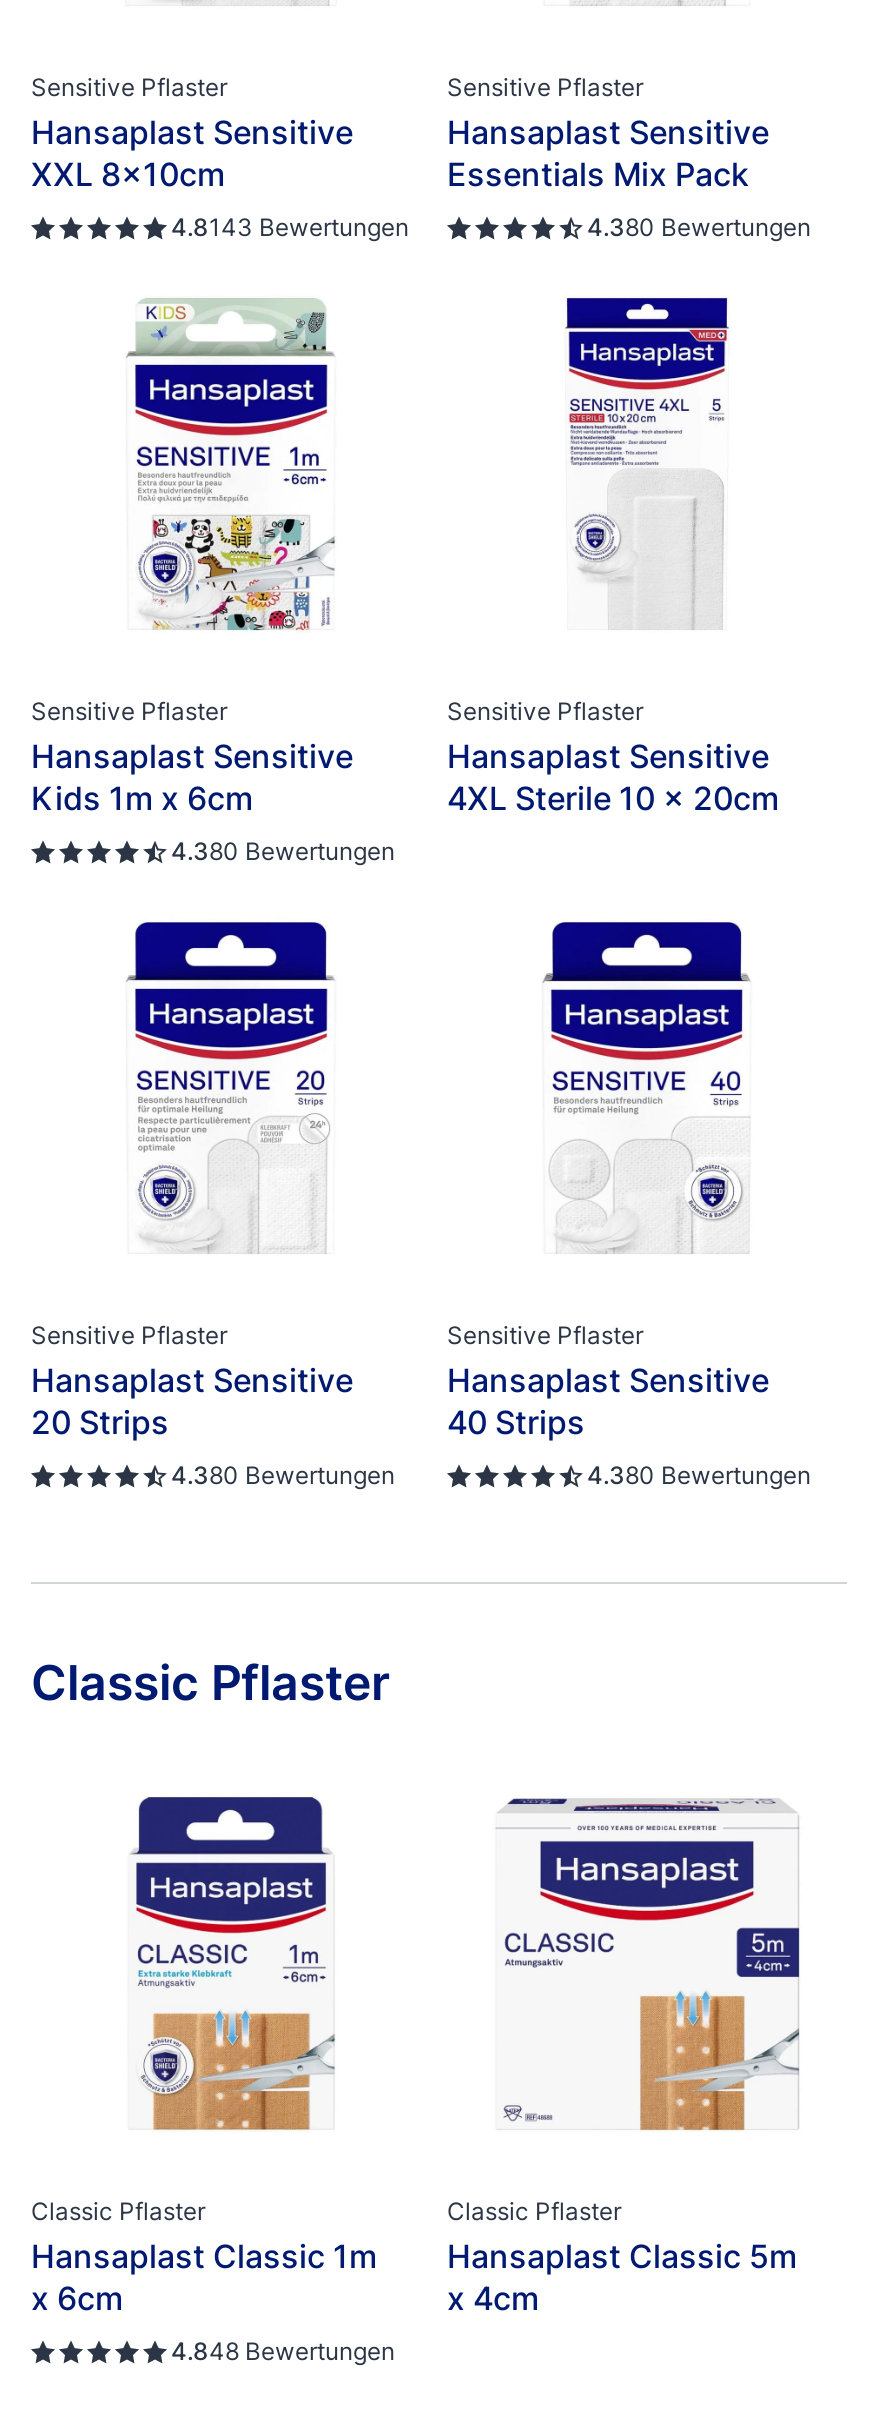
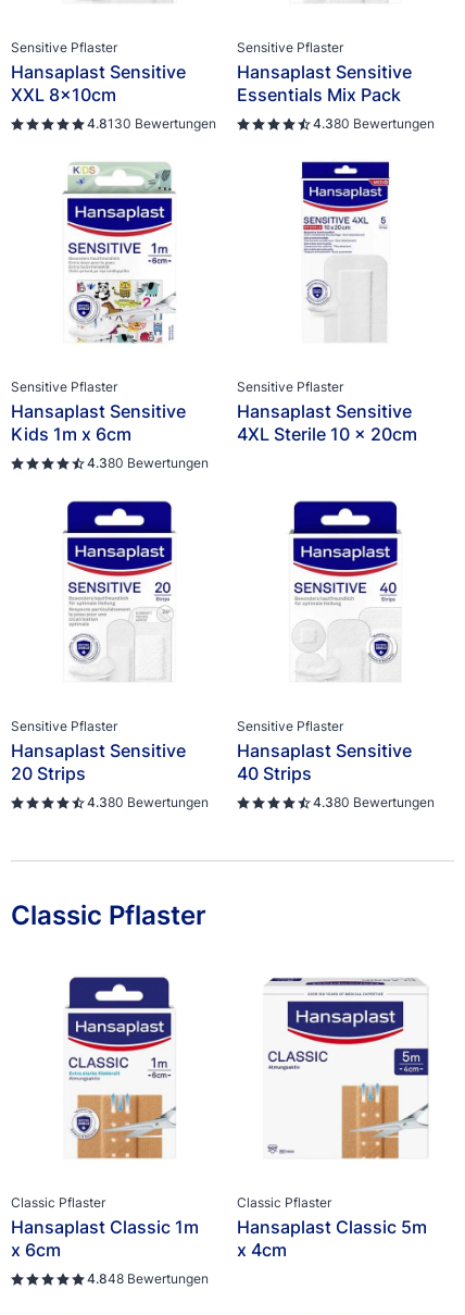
- 4.8143 Bewertungen
+ 4.8130 Bewertungen
